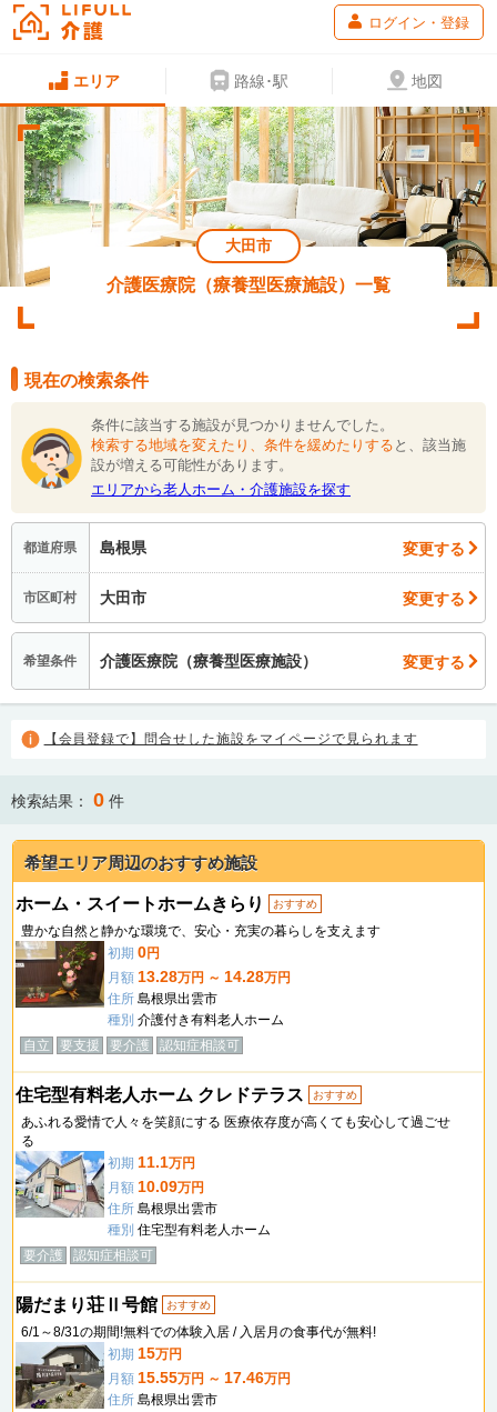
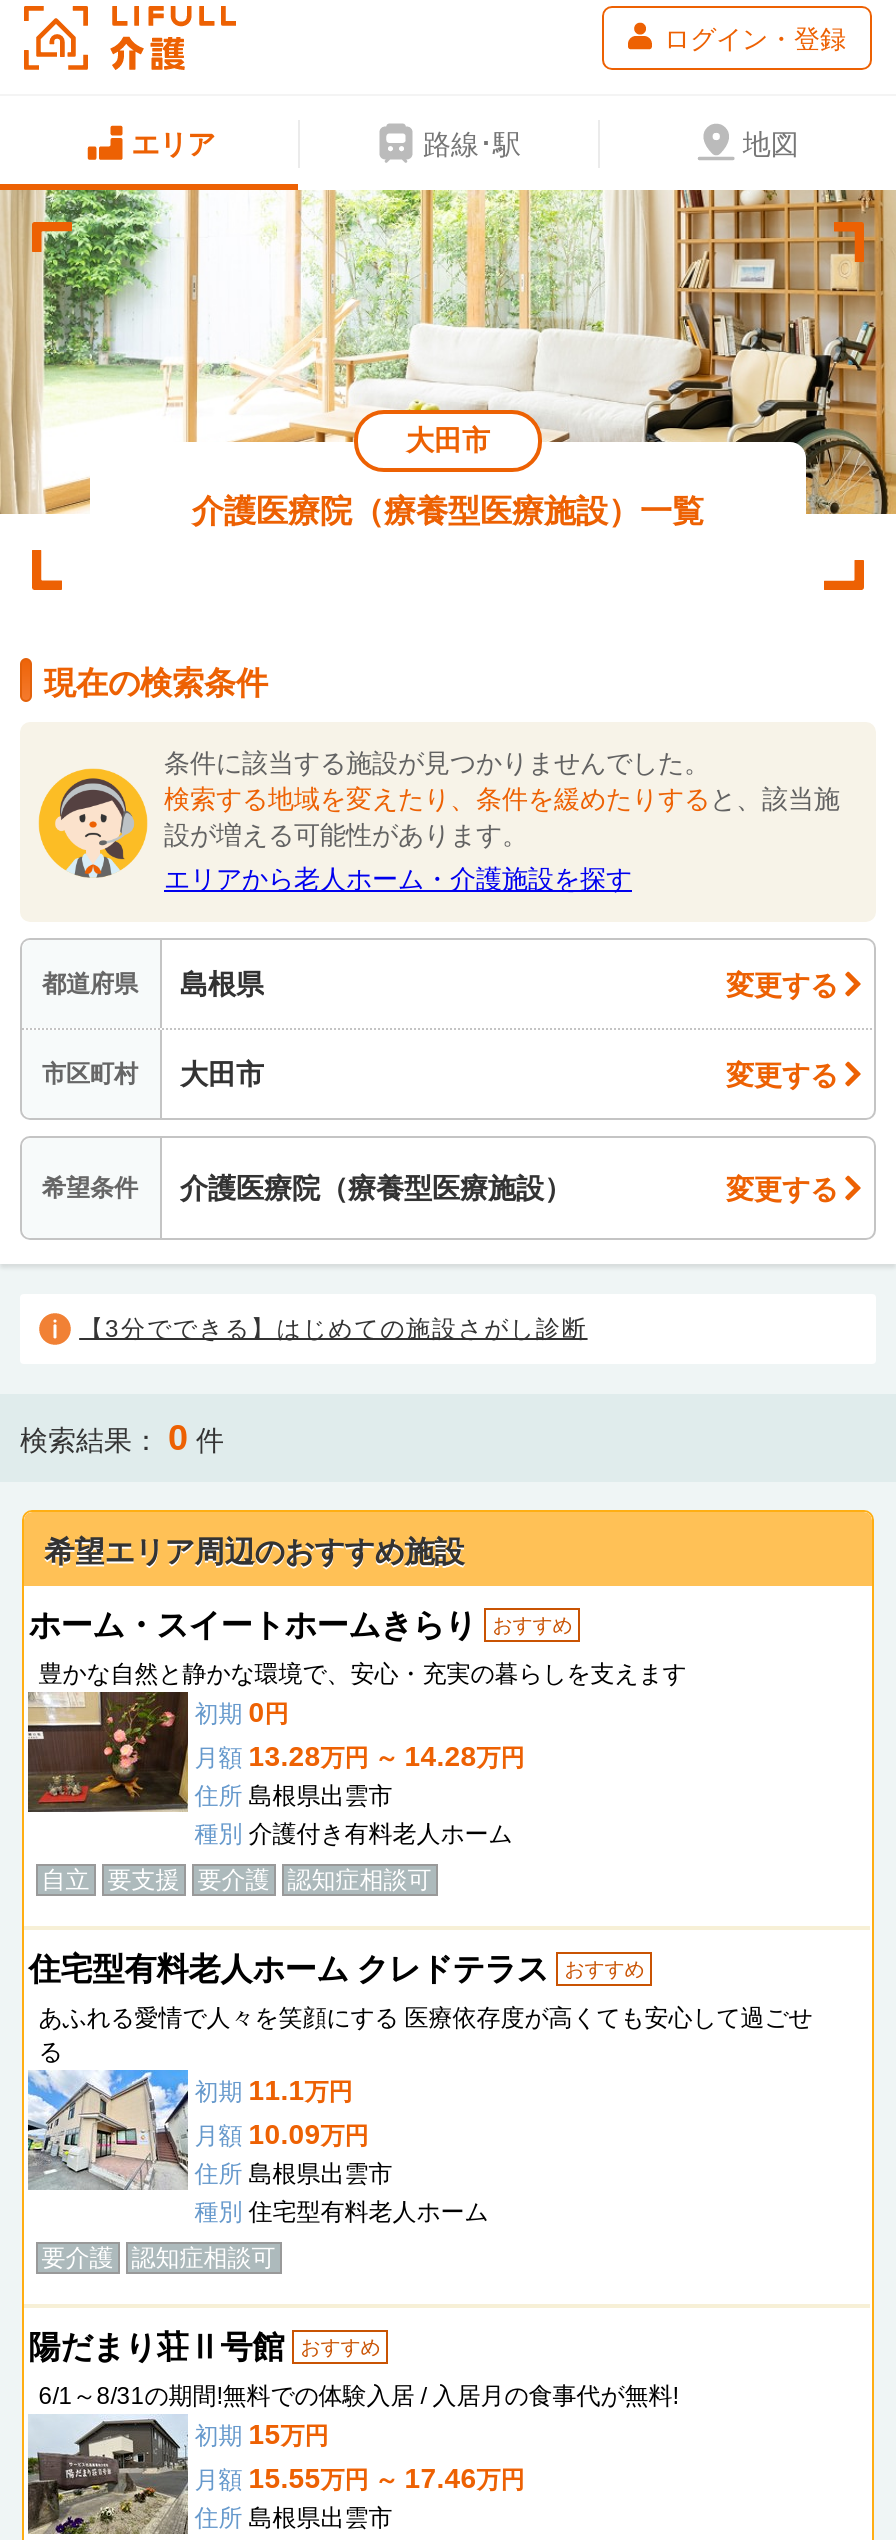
- 【会員登録で】問合せした施設をマイページで見られます
+ 【3分でできる】はじめての施設さがし診断
